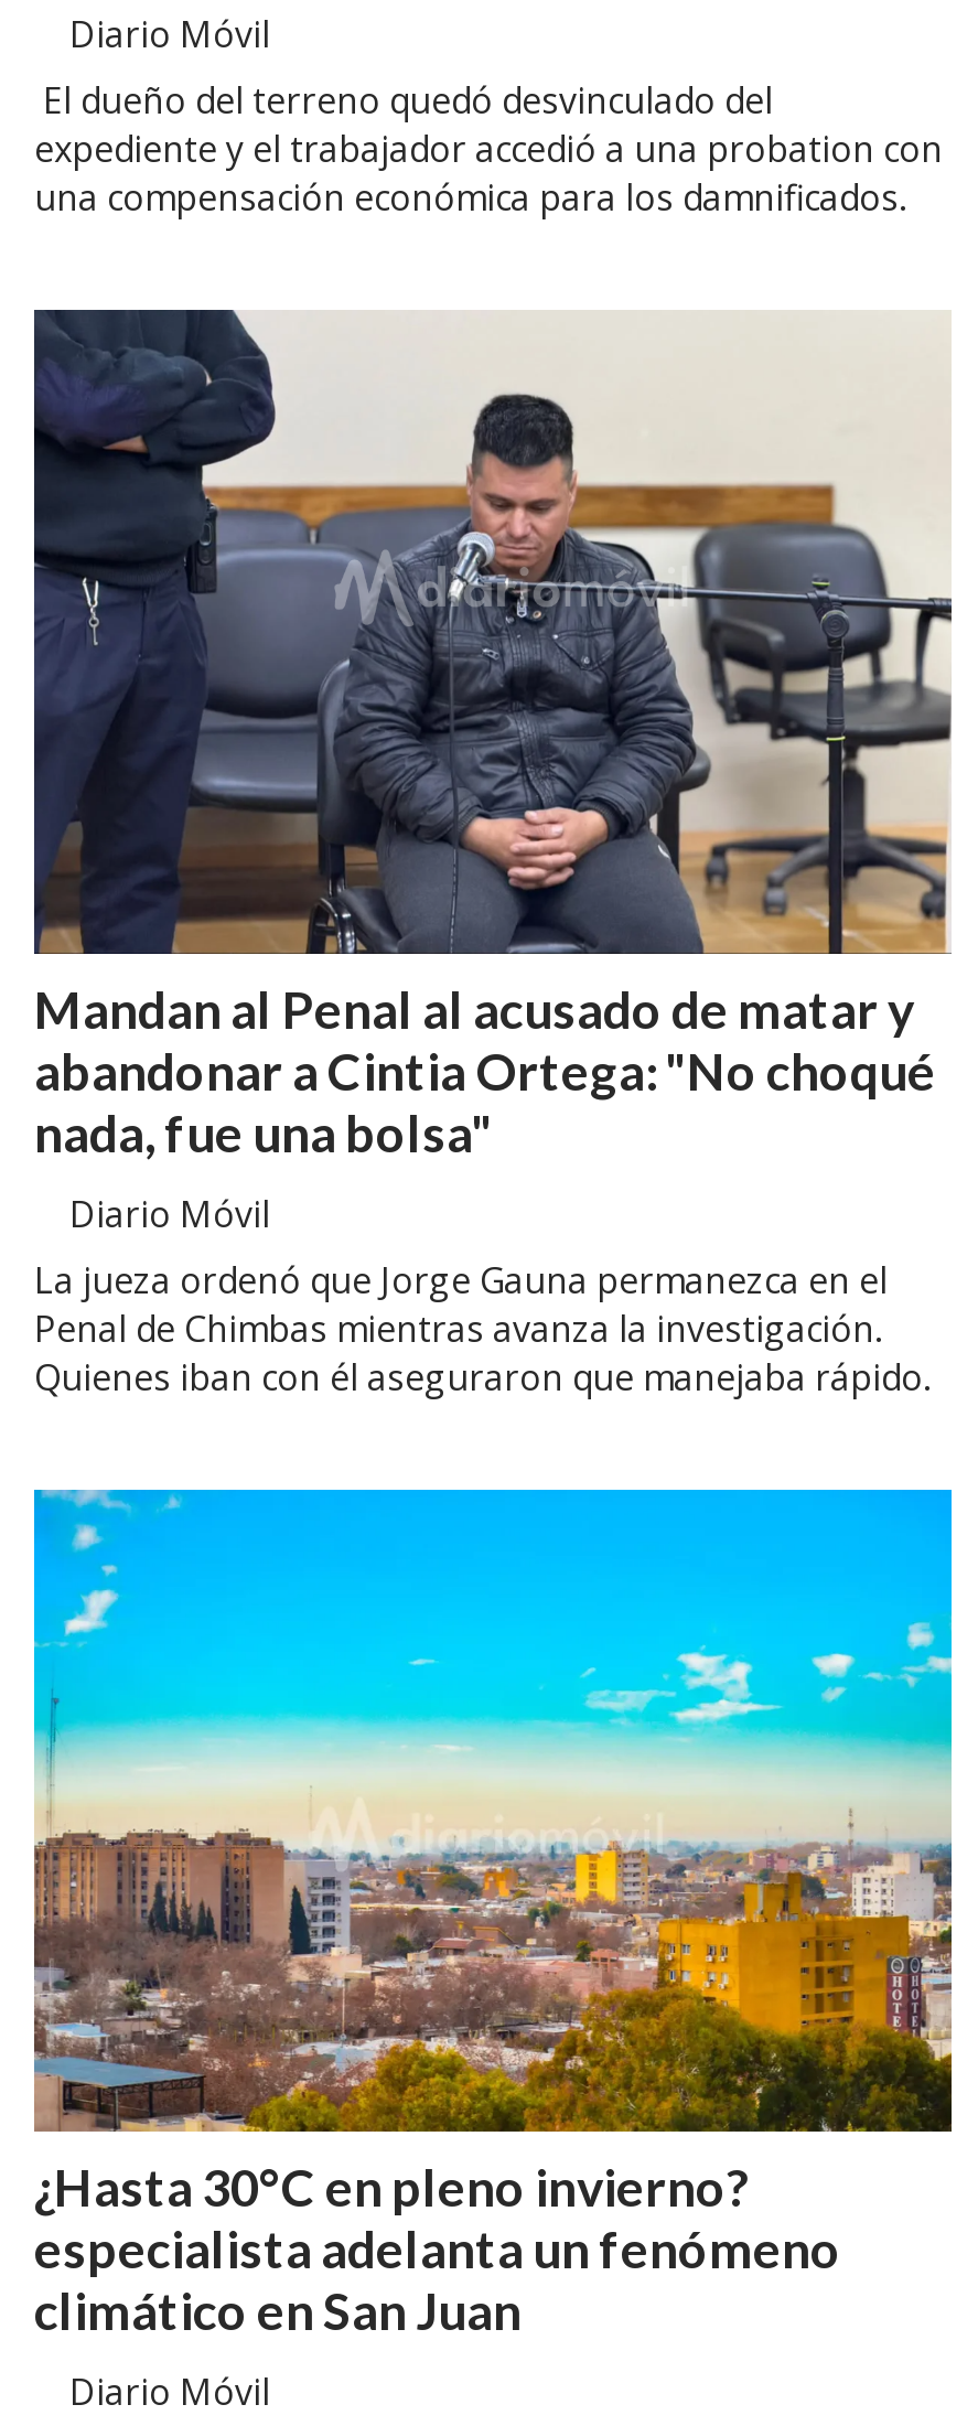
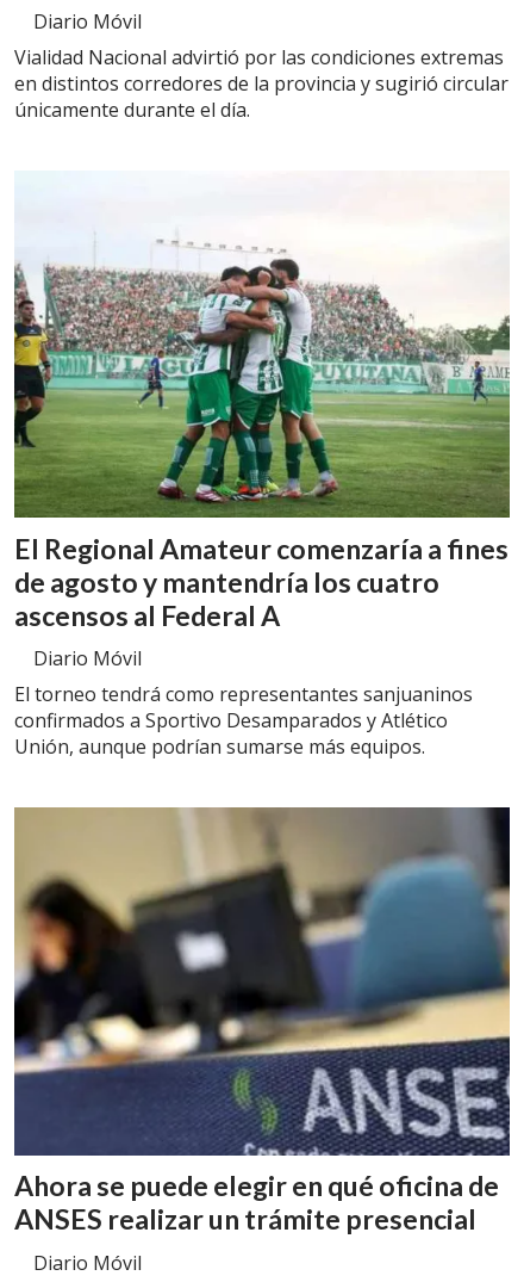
- El dueño del terreno quedó desvinculado del
- expediente y el trabajador accedió a una probation con
- una compensación económica para los damnificados.
+ Vialidad Nacional advirtió por las condiciones extremas
+ en distintos corredores de la provincia y sugirió circular
+ únicamente durante el día.

- [image]
- Mandan al Penal al acusado de matar y
- abandonar a Cintia Ortega: "No choqué
- nada, fue una bolsa"
+ [image]
+ El Regional Amateur comenzaría a fines
+ de agosto y mantendría los cuatro
+ ascensos al Federal A

- La jueza ordenó que Jorge Gauna permanezca en el
- Penal de Chimbas mientras avanza la investigación.
- Quienes iban con él aseguraron que manejaba rápido.
+ El torneo tendrá como representantes sanjuaninos
+ confirmados a Sportivo Desamparados y Atlético
+ Unión, aunque podrían sumarse más equipos.

- [image]
- ¿Hasta 30°C en pleno invierno?
- especialista adelanta un fenómeno
- climático en San Juan
+ [image]
+ Ahora se puede elegir en qué oficina de
+ ANSES realizar un trámite presencial
